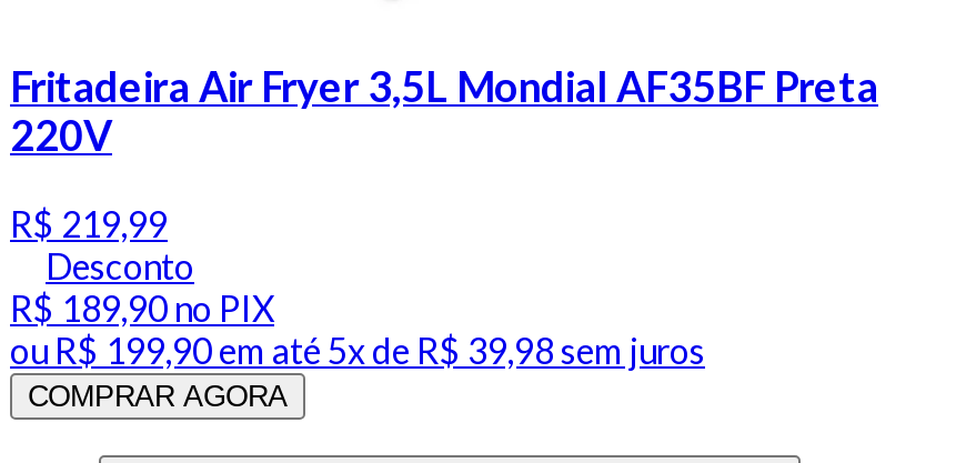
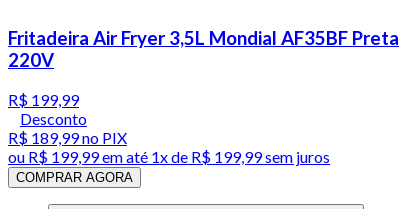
- R$ 219,99
+ R$ 199,99

- R$ 189,90no PIX
+ R$ 189,99no PIX

- ouR$ 199,90em até 5x de R$ 39,98 sem juros
+ ouR$ 199,99em até 1x de R$ 199,99 sem juros
